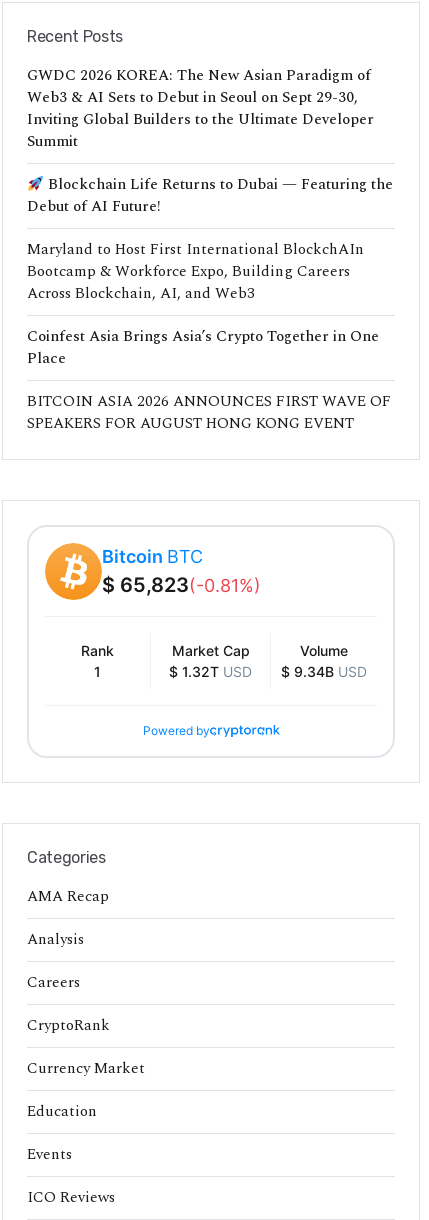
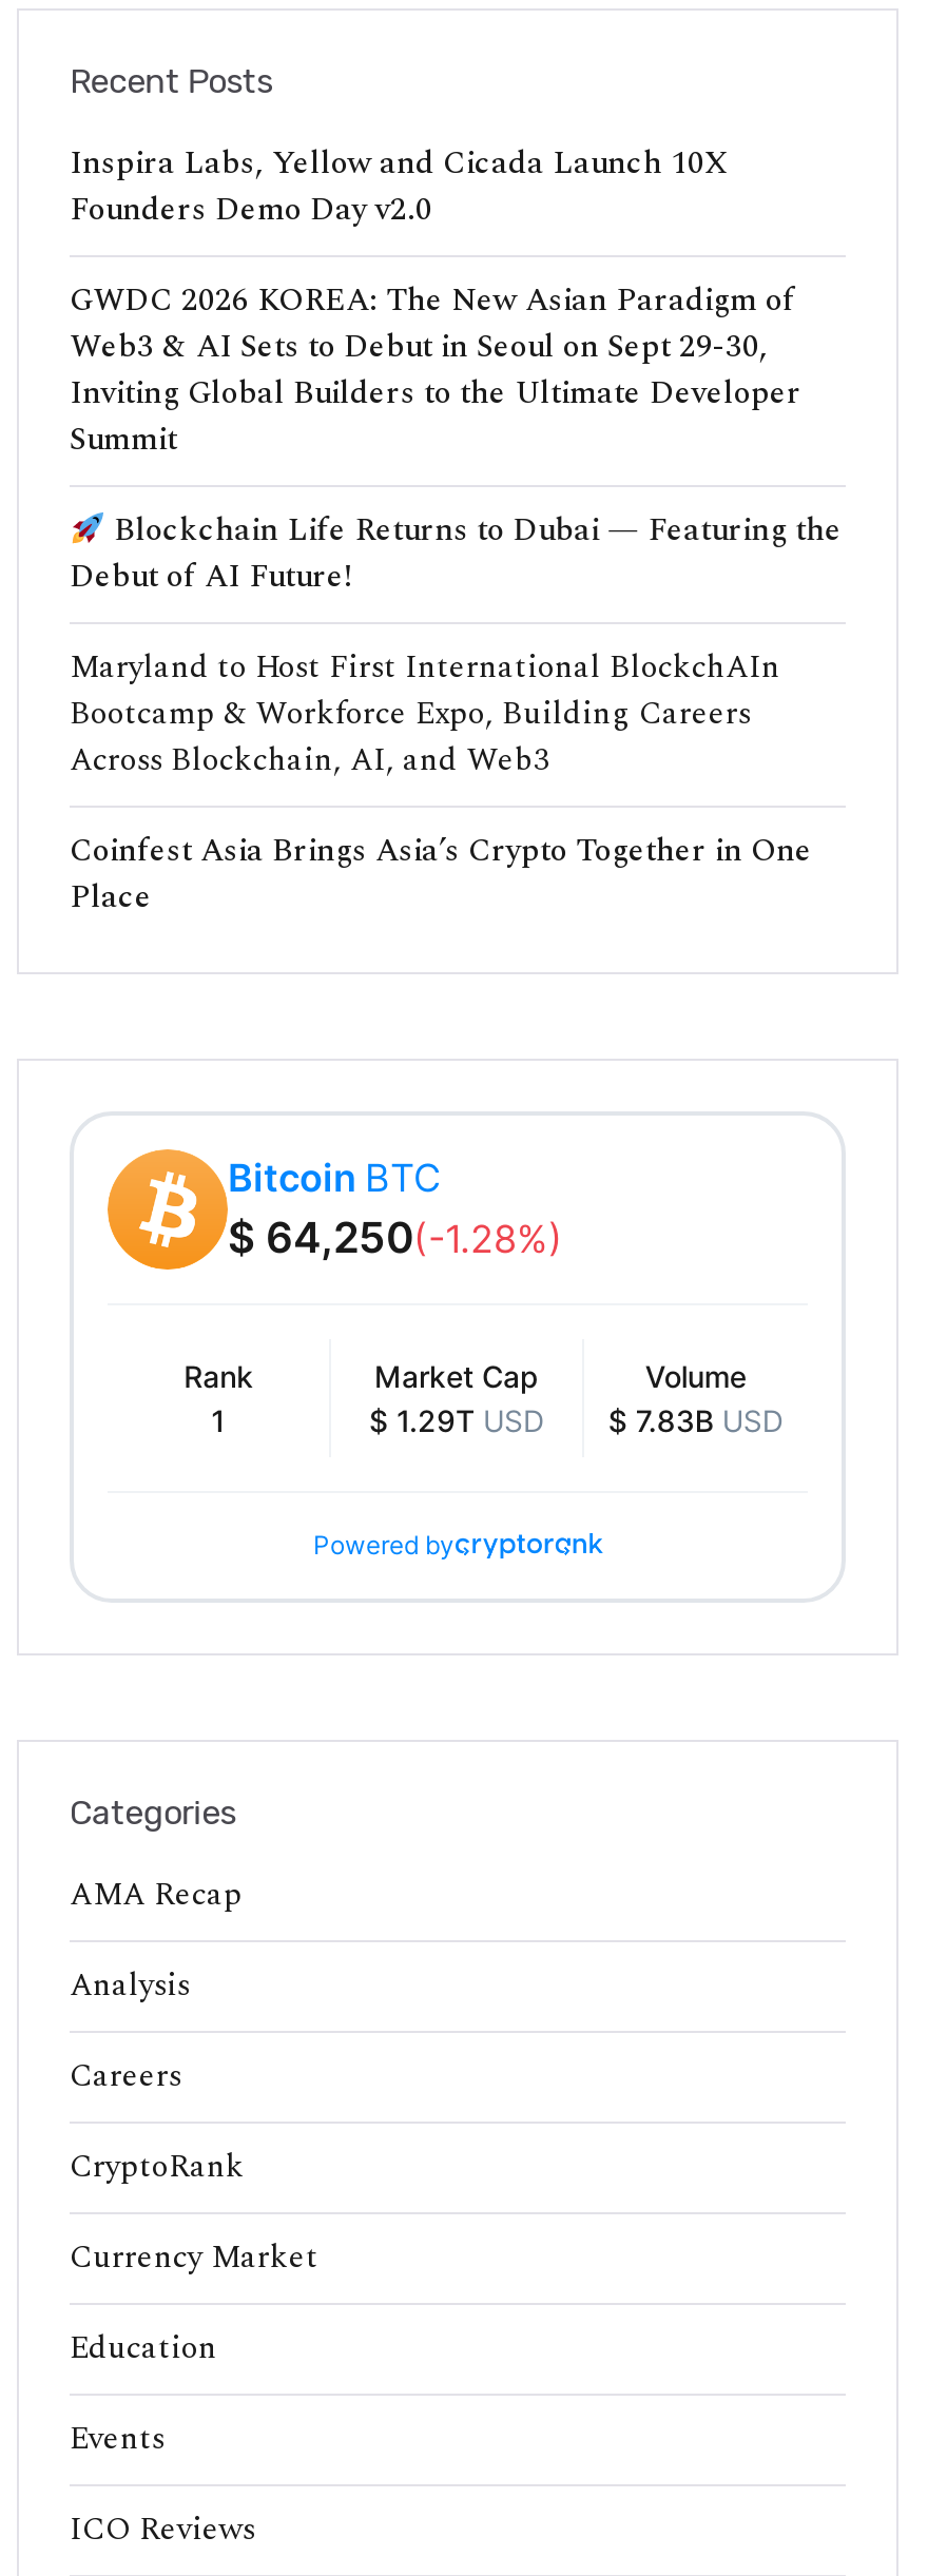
+ Inspira Labs, Yellow and Cicada Launch 10X
+ Founders Demo Day v2.0

moved down: GWDC 2026 KOREA: The New Asian Paradigm of | Web3 & AI Sets to Debut in Seoul on Sept 29-30, | Inviting Global Builders to the Ultimate Developer | ... | Coinfest Asia Brings Asia’s Crypto Together in One | Place

- BITCOIN ASIA 2026 ANNOUNCES FIRST WAVE OF
- SPEAKERS FOR AUGUST HONG KONG EVENT

- $ 65,823(-0.81%)
+ $ 64,250(-1.28%)

- $ 1.32T USD
+ $ 1.29T USD

- $ 9.34B USD
+ $ 7.83B USD
